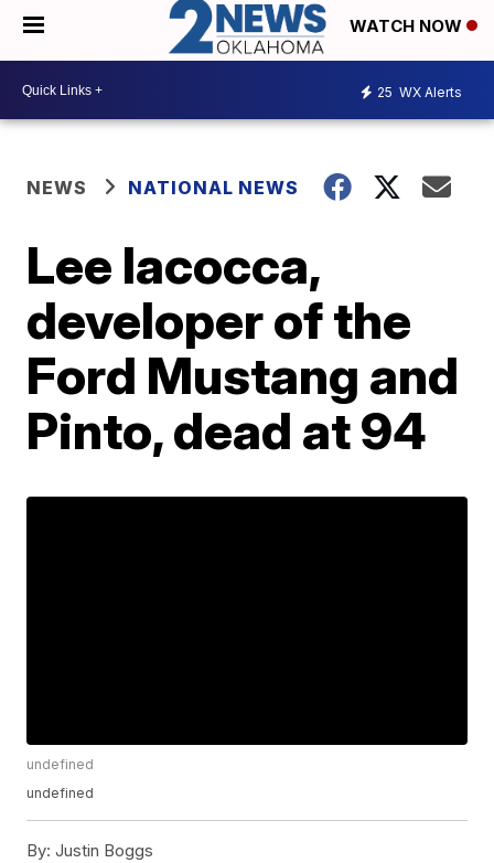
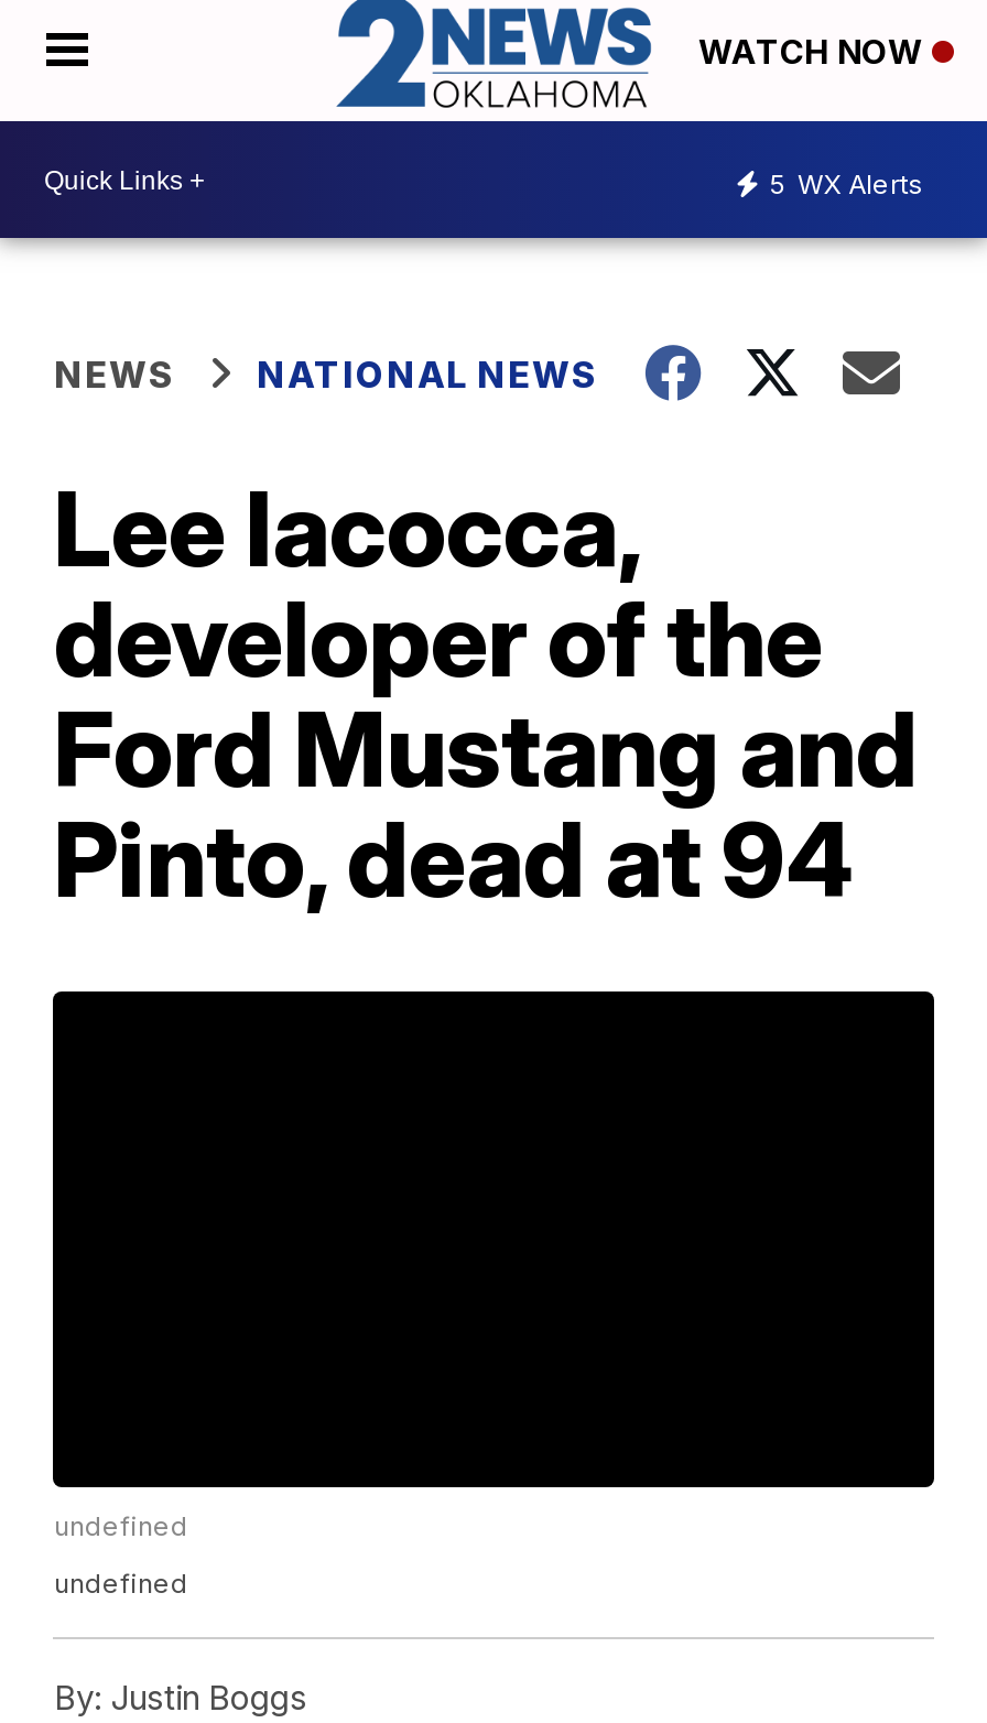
- 25 WX Alerts
+ 5 WX Alerts
